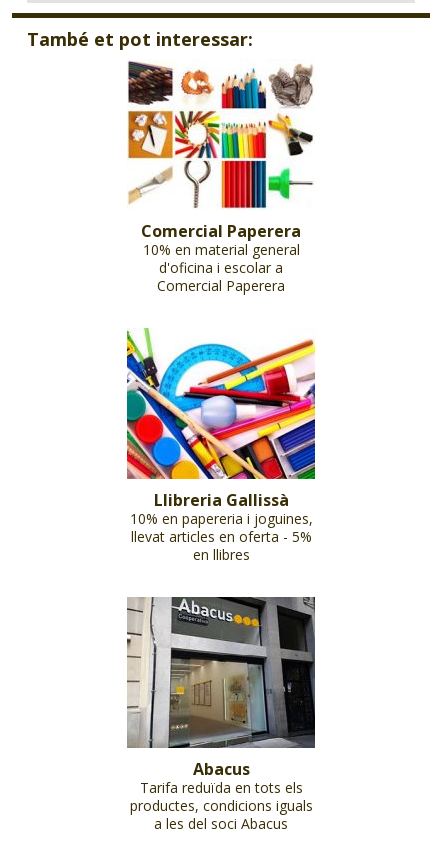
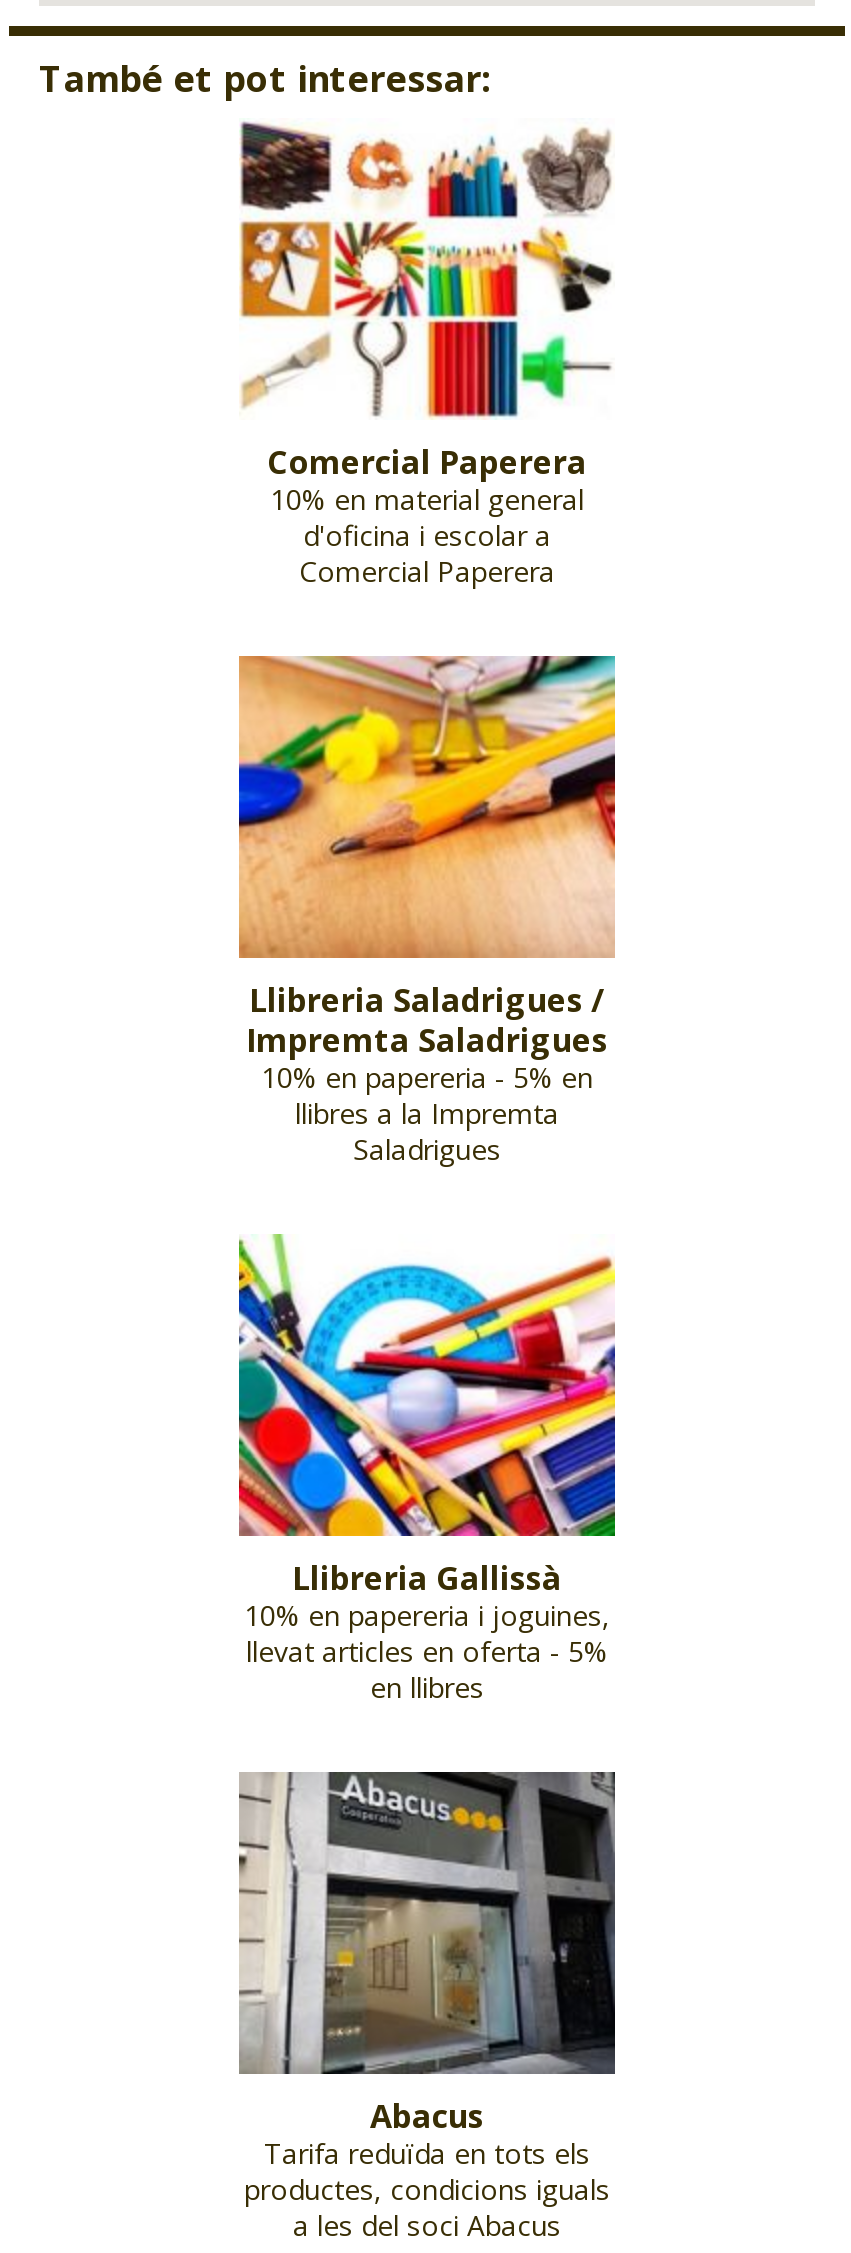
+ [image]
+ Llibreria Saladrigues /
+ Impremta Saladrigues
+ 10% en papereria - 5% en
+ llibres a la Impremta
+ Saladrigues
